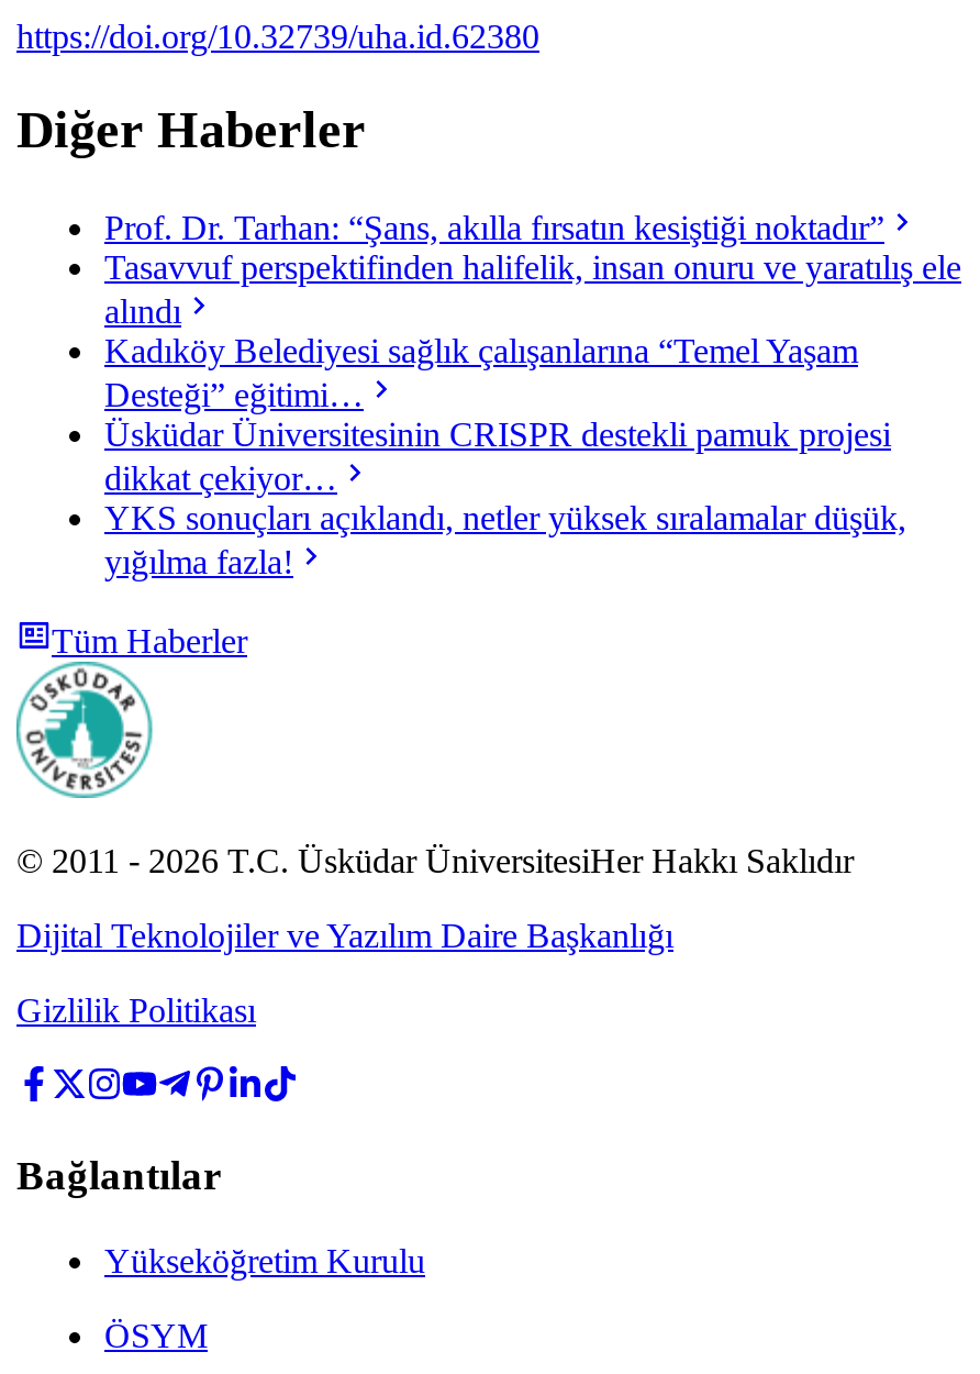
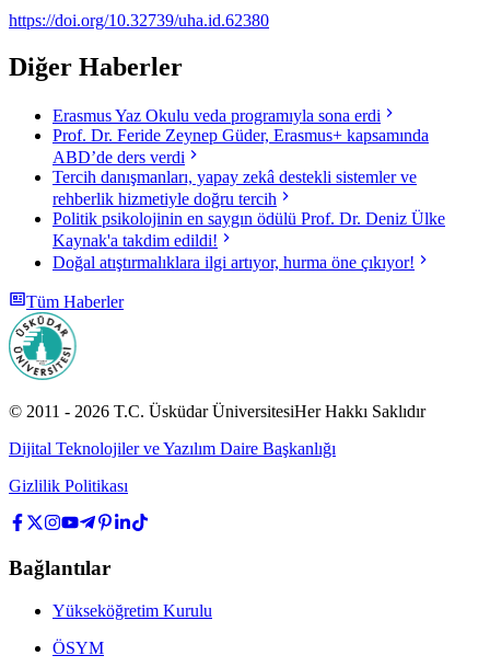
- Prof. Dr. Tarhan: “Şans, akılla fırsatın kesiştiği noktadır”
- Tasavvuf perspektifinden halifelik, insan onuru ve yaratılış ele
- alındı
- Kadıköy Belediyesi sağlık çalışanlarına “Temel Yaşam
- Desteği” eğitimi…
- Üsküdar Üniversitesinin CRISPR destekli pamuk projesi
- dikkat çekiyor…
- YKS sonuçları açıklandı, netler yüksek sıralamalar düşük,
- yığılma fazla!
+ Erasmus Yaz Okulu veda programıyla sona erdi
+ Prof. Dr. Feride Zeynep Güder, Erasmus+ kapsamında
+ ABD’de ders verdi
+ Tercih danışmanları, yapay zekâ destekli sistemler ve
+ rehberlik hizmetiyle doğru tercih
+ Politik psikolojinin en saygın ödülü Prof. Dr. Deniz Ülke
+ Kaynak'a takdim edildi!
+ Doğal atıştırmalıklara ilgi artıyor, hurma öne çıkıyor!
